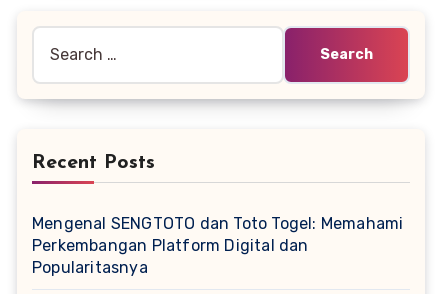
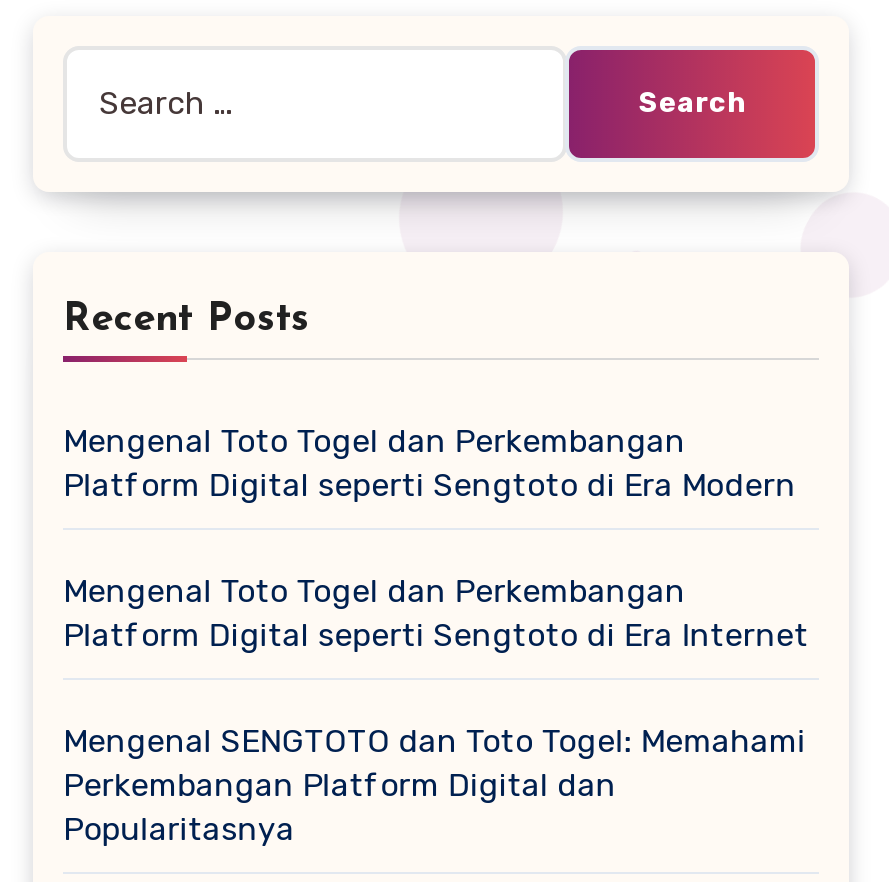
+ Mengenal Toto Togel dan Perkembangan
+ Platform Digital seperti Sengtoto di Era Modern
+ Mengenal Toto Togel dan Perkembangan
+ Platform Digital seperti Sengtoto di Era Internet
